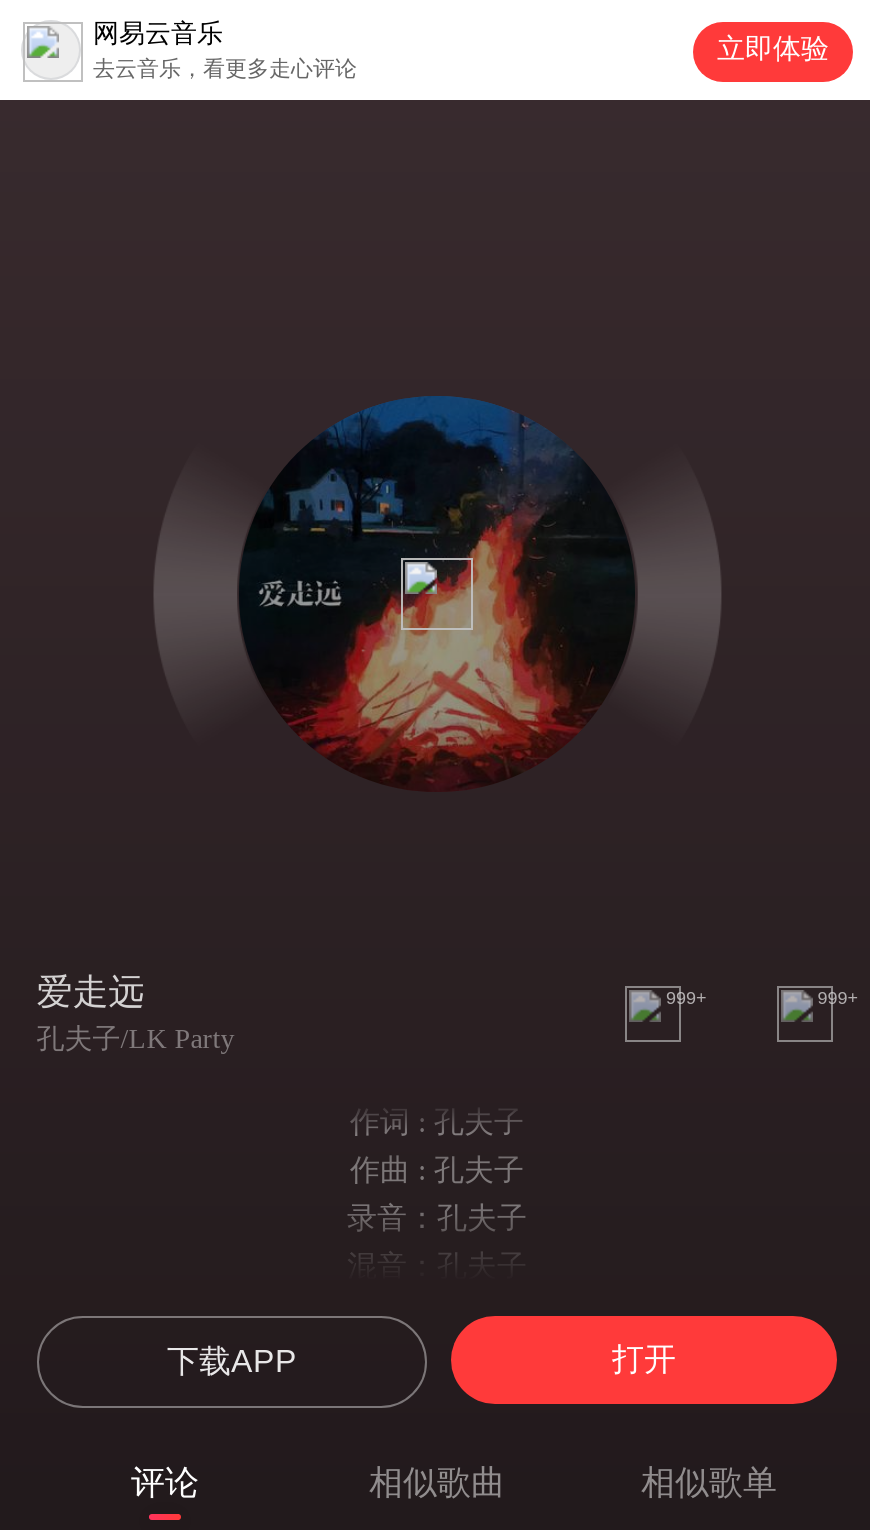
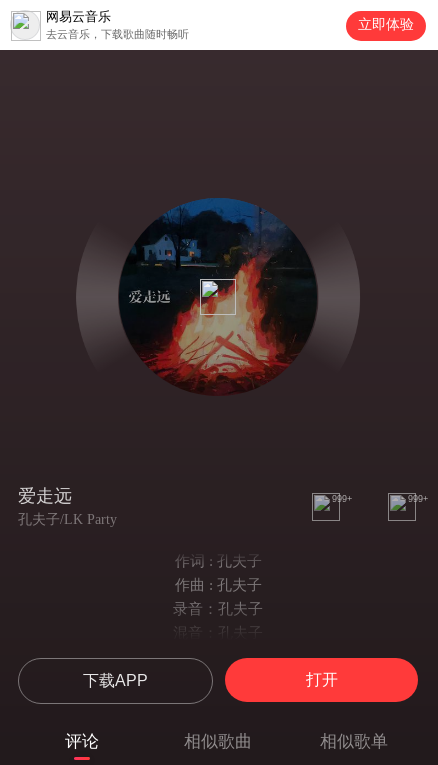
- 去云音乐，看更多走心评论
+ 去云音乐，下载歌曲随时畅听
